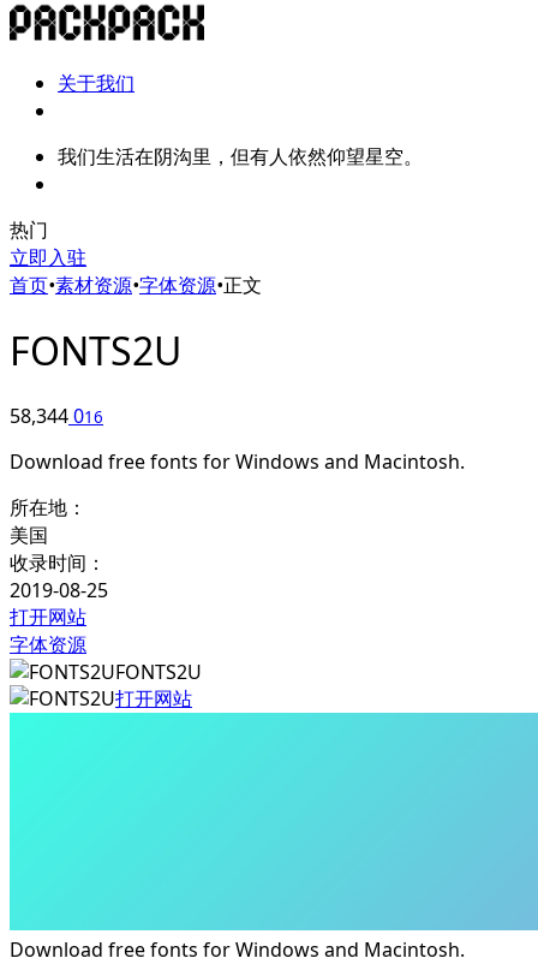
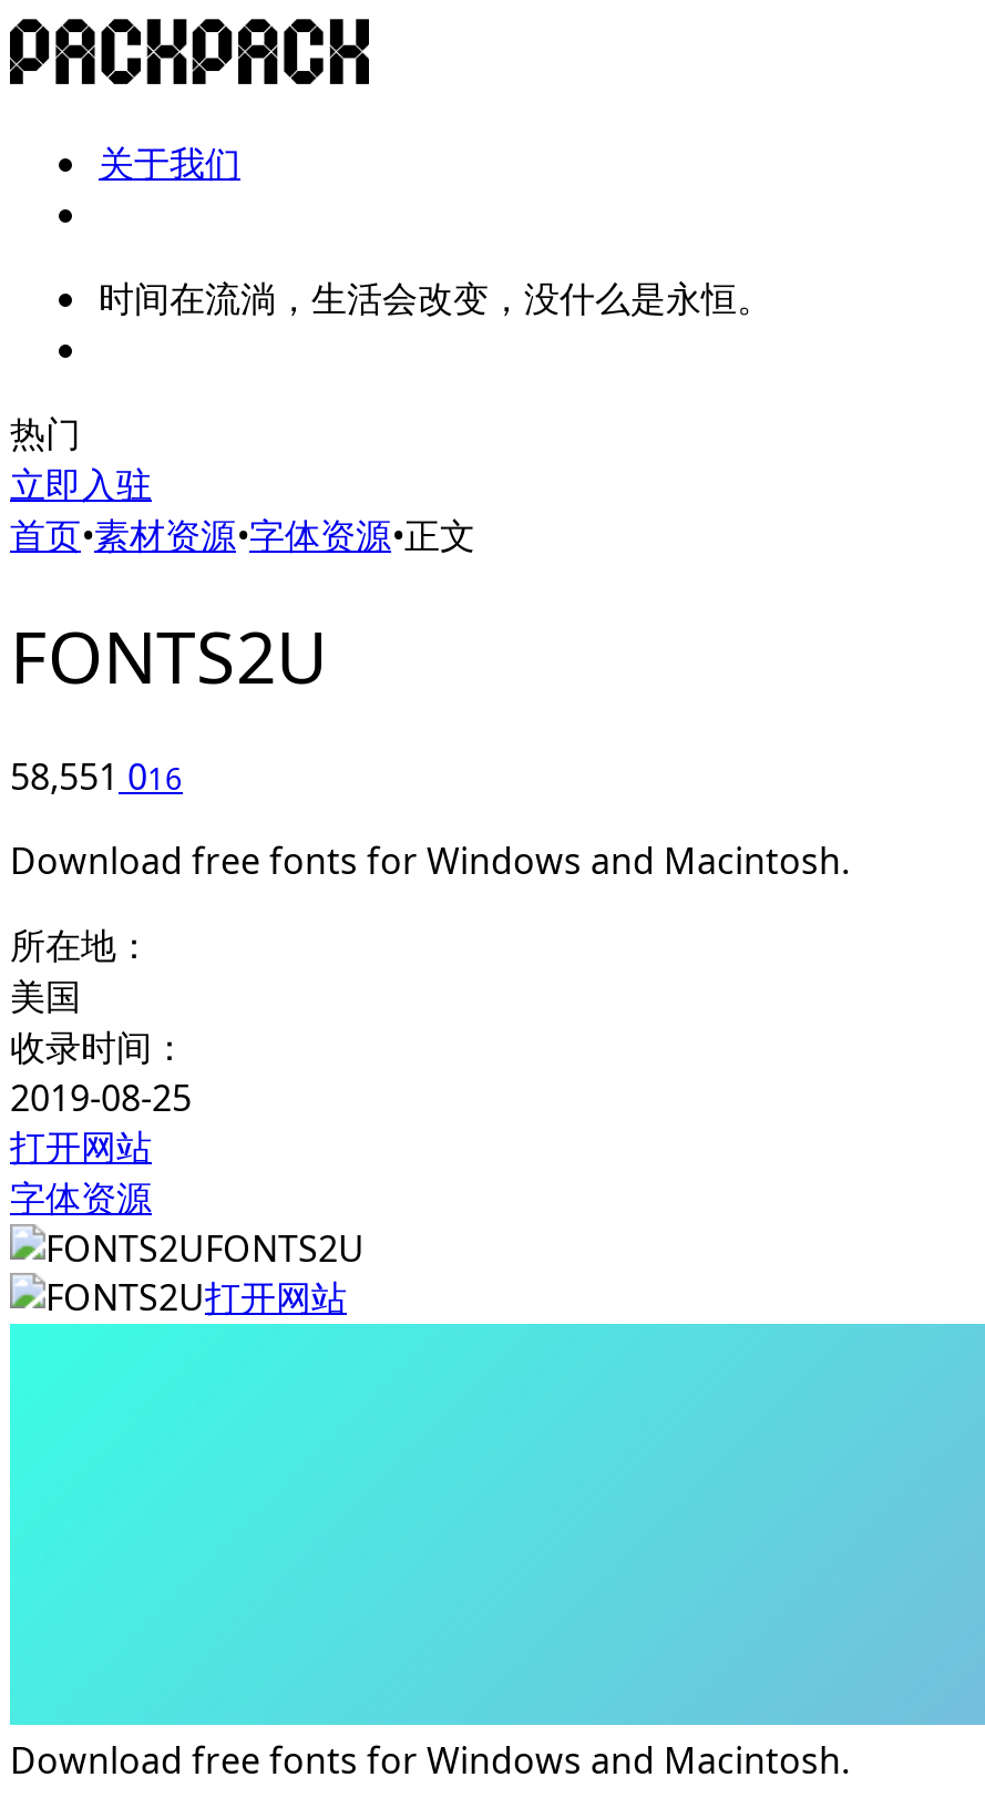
- 我们生活在阴沟里，但有人依然仰望星空。
+ 时间在流淌，生活会改变，没什么是永恒。

- 58,344 016
+ 58,551 016
